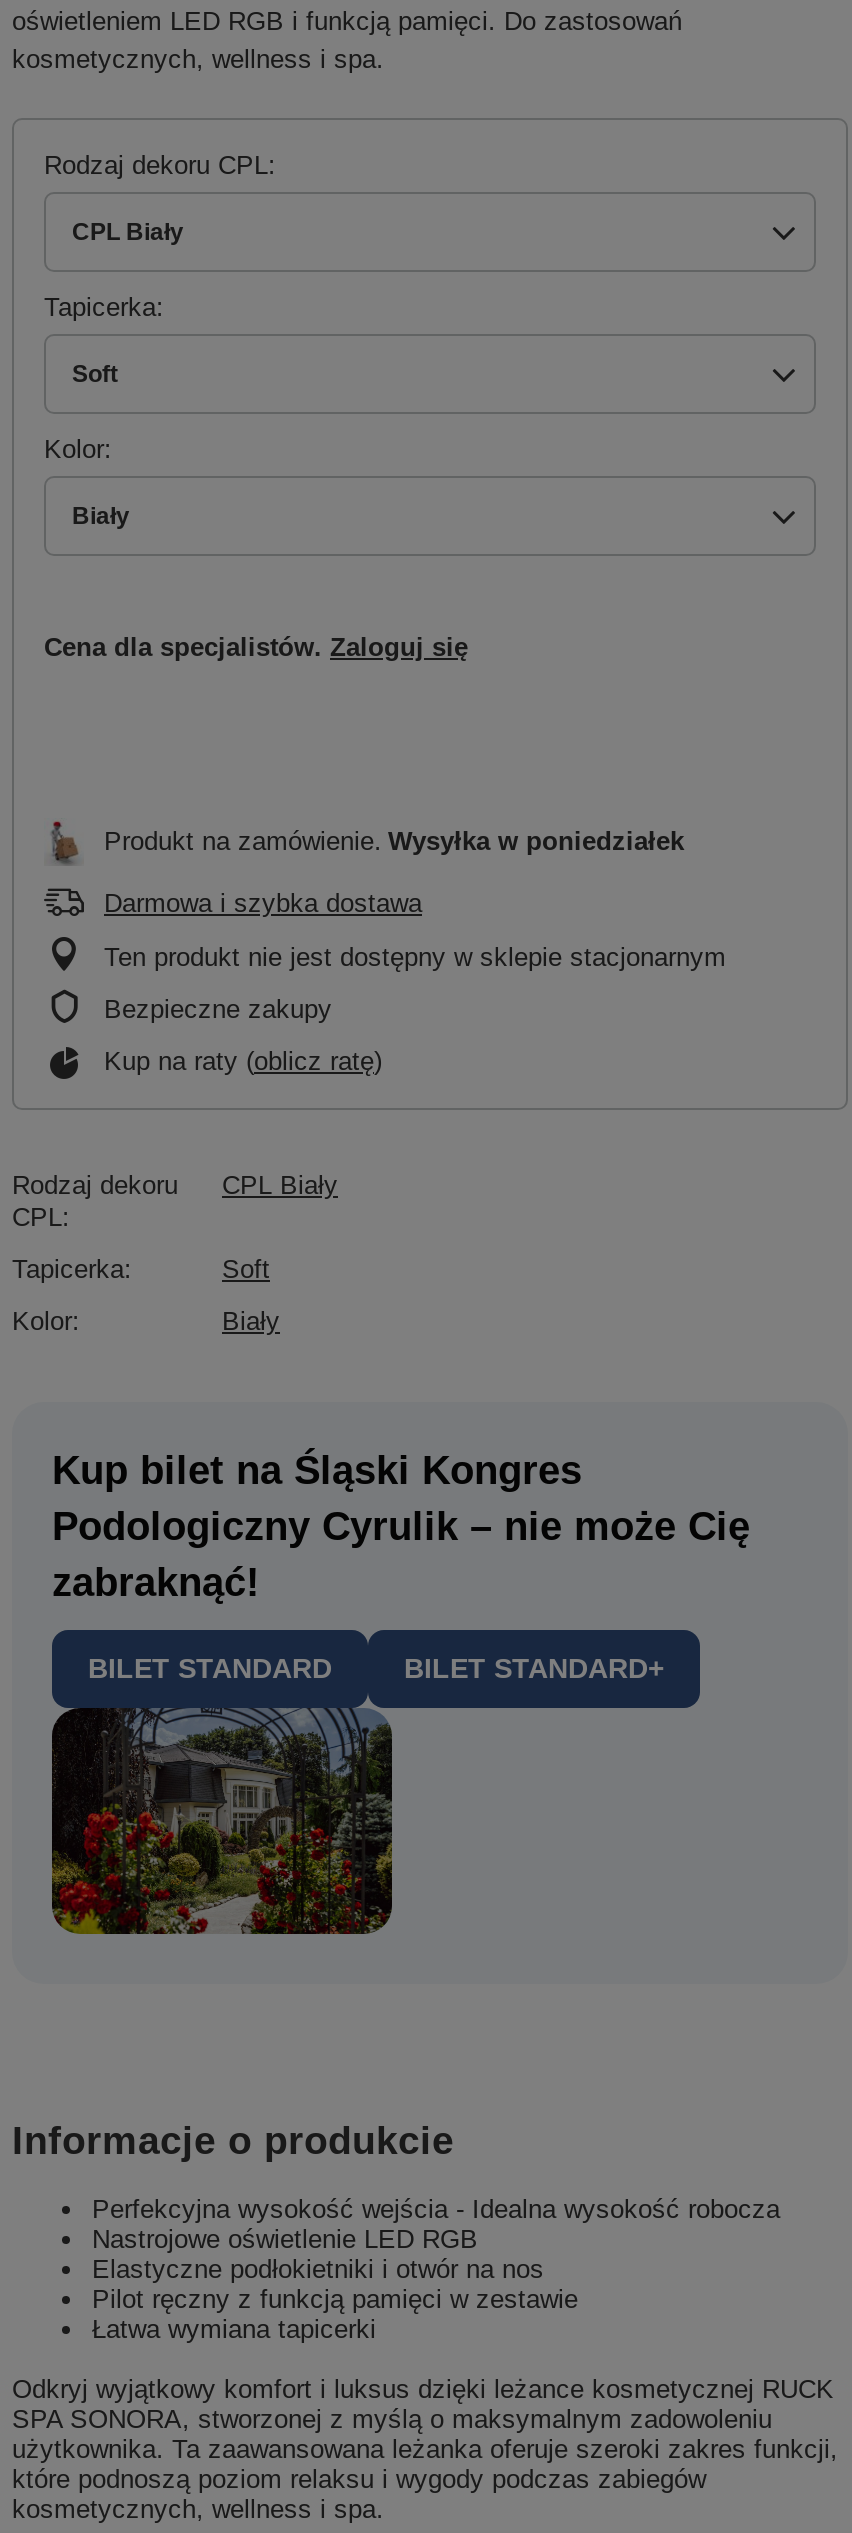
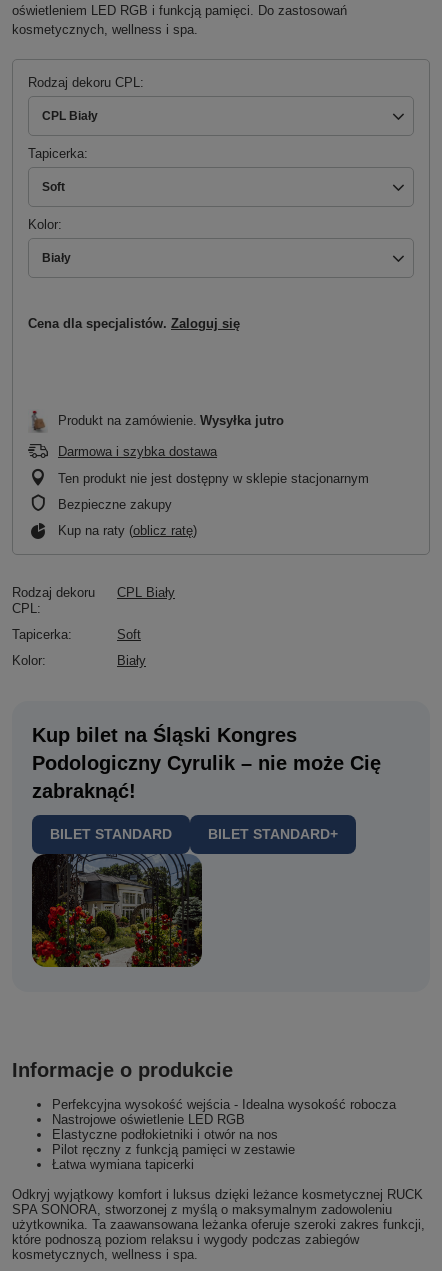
- Produkt na zamówienie Wysyłka w poniedziałek
+ Produkt na zamówienie Wysyłka jutro
